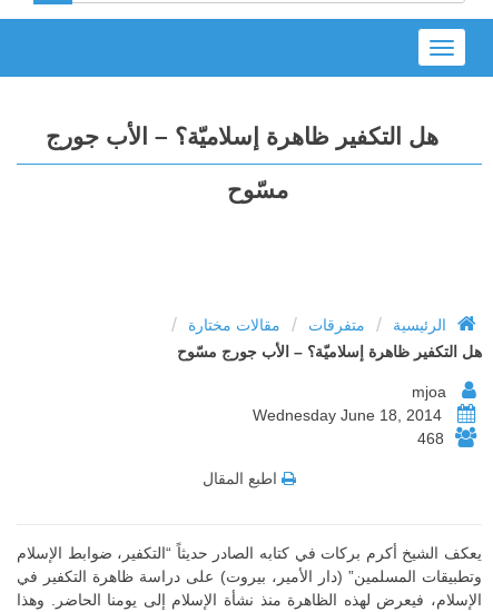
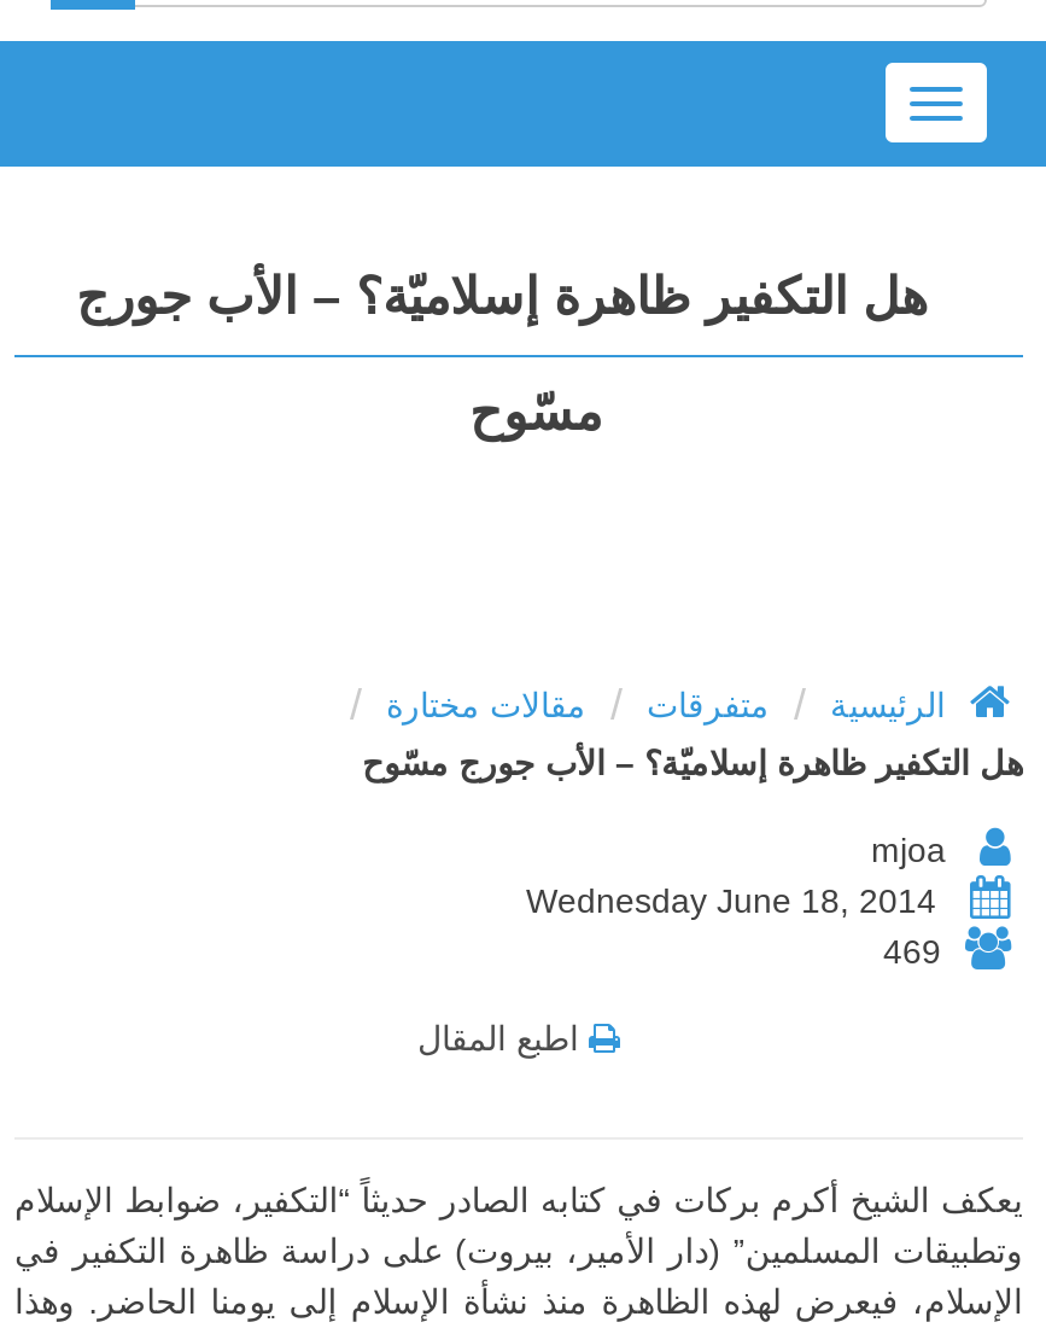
- 468
+ 469
